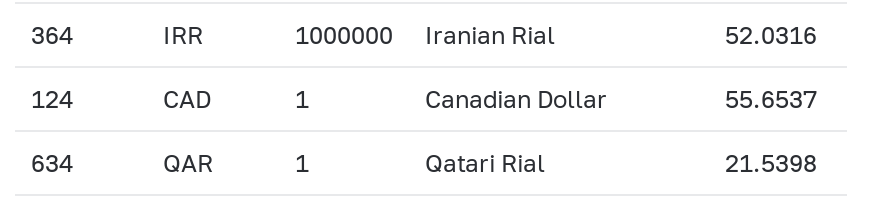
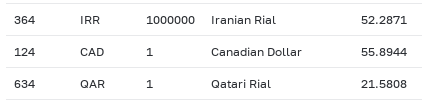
- 52.0316
+ 52.2871

- 55.6537
+ 55.8944

- 21.5398
+ 21.5808
